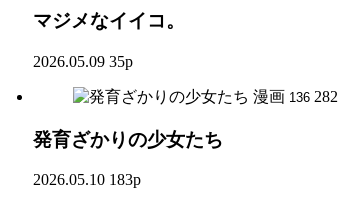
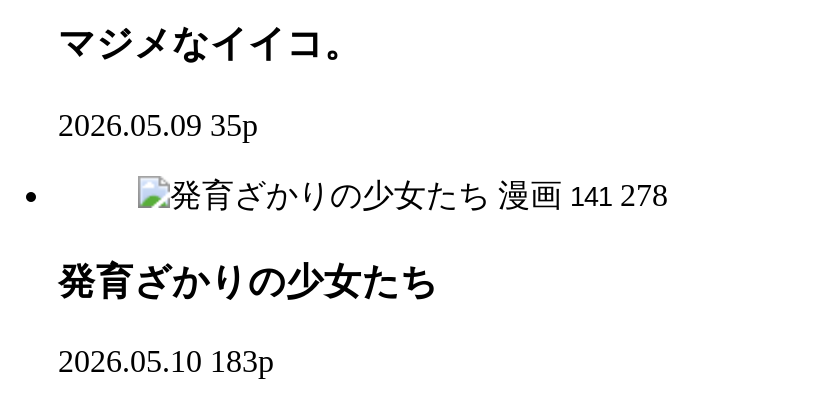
- 漫画 136 282
+ 漫画 141 278
